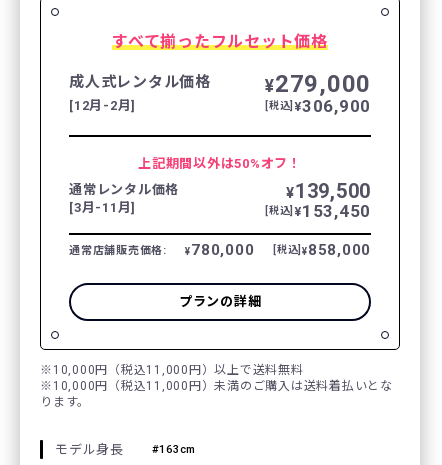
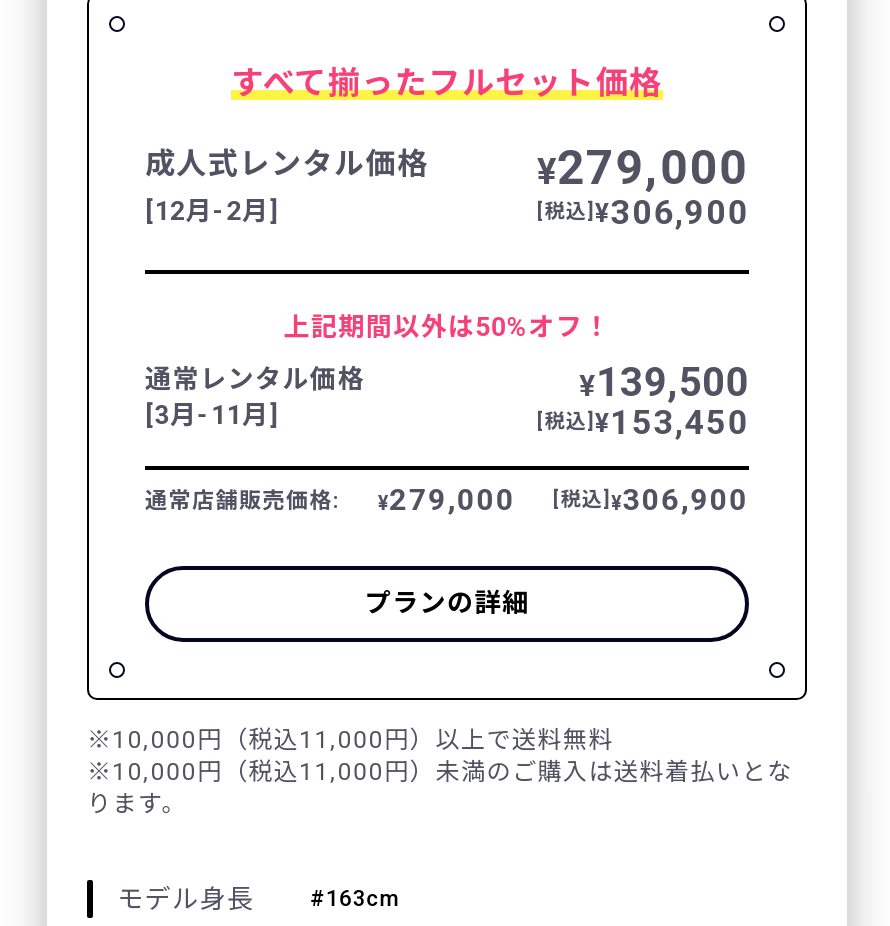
- ¥780,000
+ ¥279,000

- [税込]¥858,000
+ [税込]¥306,900
